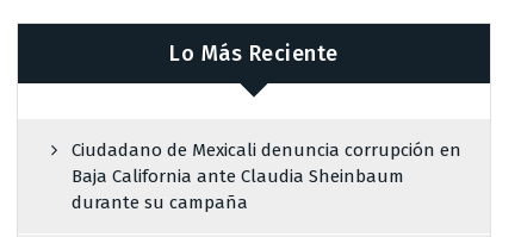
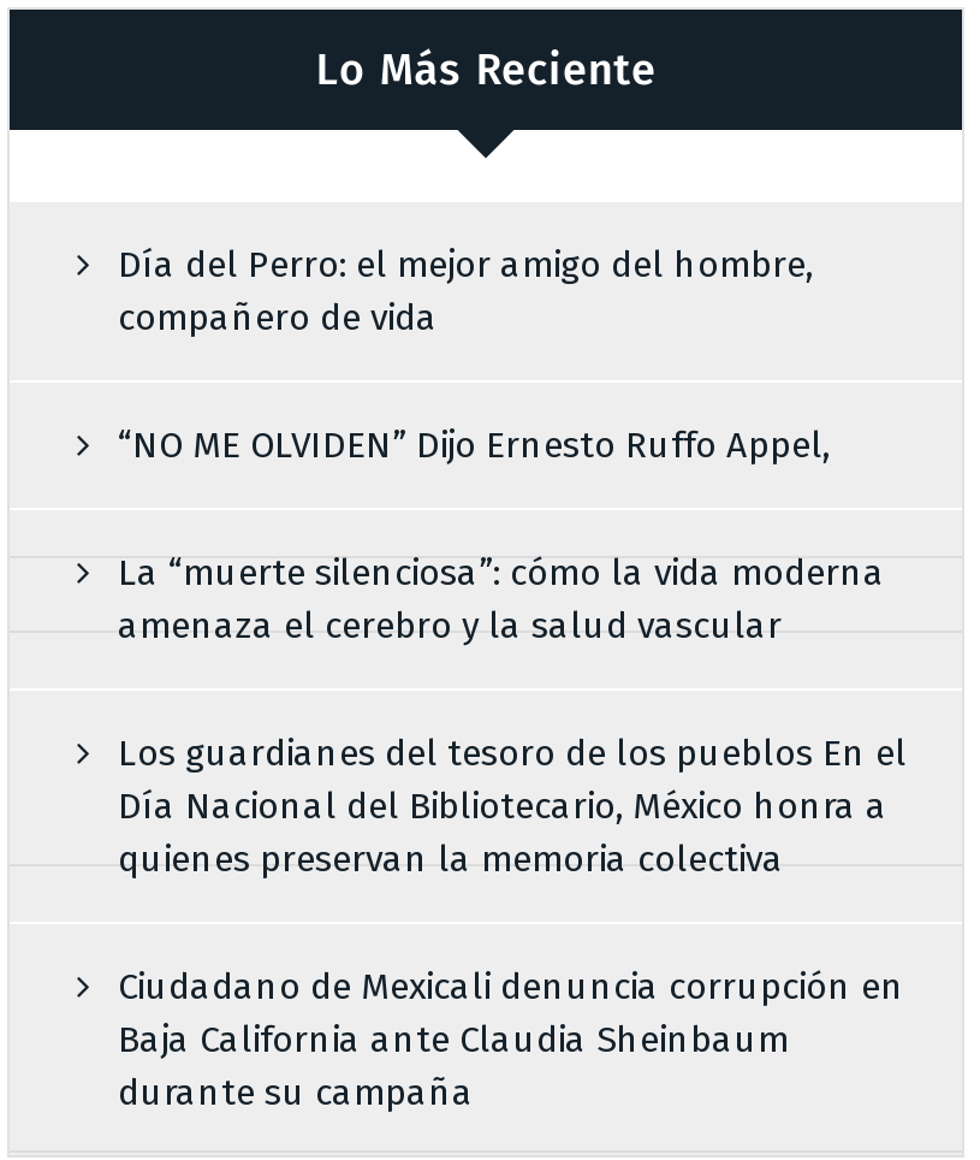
+ Día del Perro: el mejor amigo del hombre,
+ compañero de vida
+ “NO ME OLVIDEN” Dijo Ernesto Ruffo Appel,
+ La “muerte silenciosa”: cómo la vida moderna
+ amenaza el cerebro y la salud vascular
+ Los guardianes del tesoro de los pueblos En el
+ Día Nacional del Bibliotecario, México honra a
+ quienes preservan la memoria colectiva
